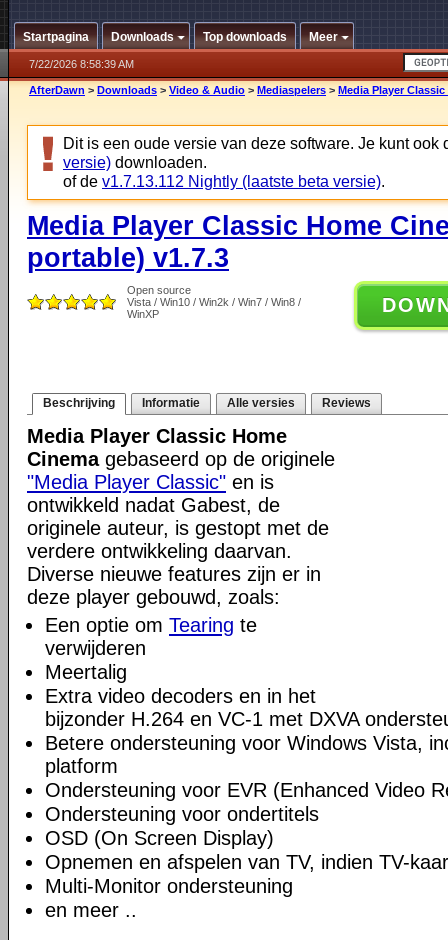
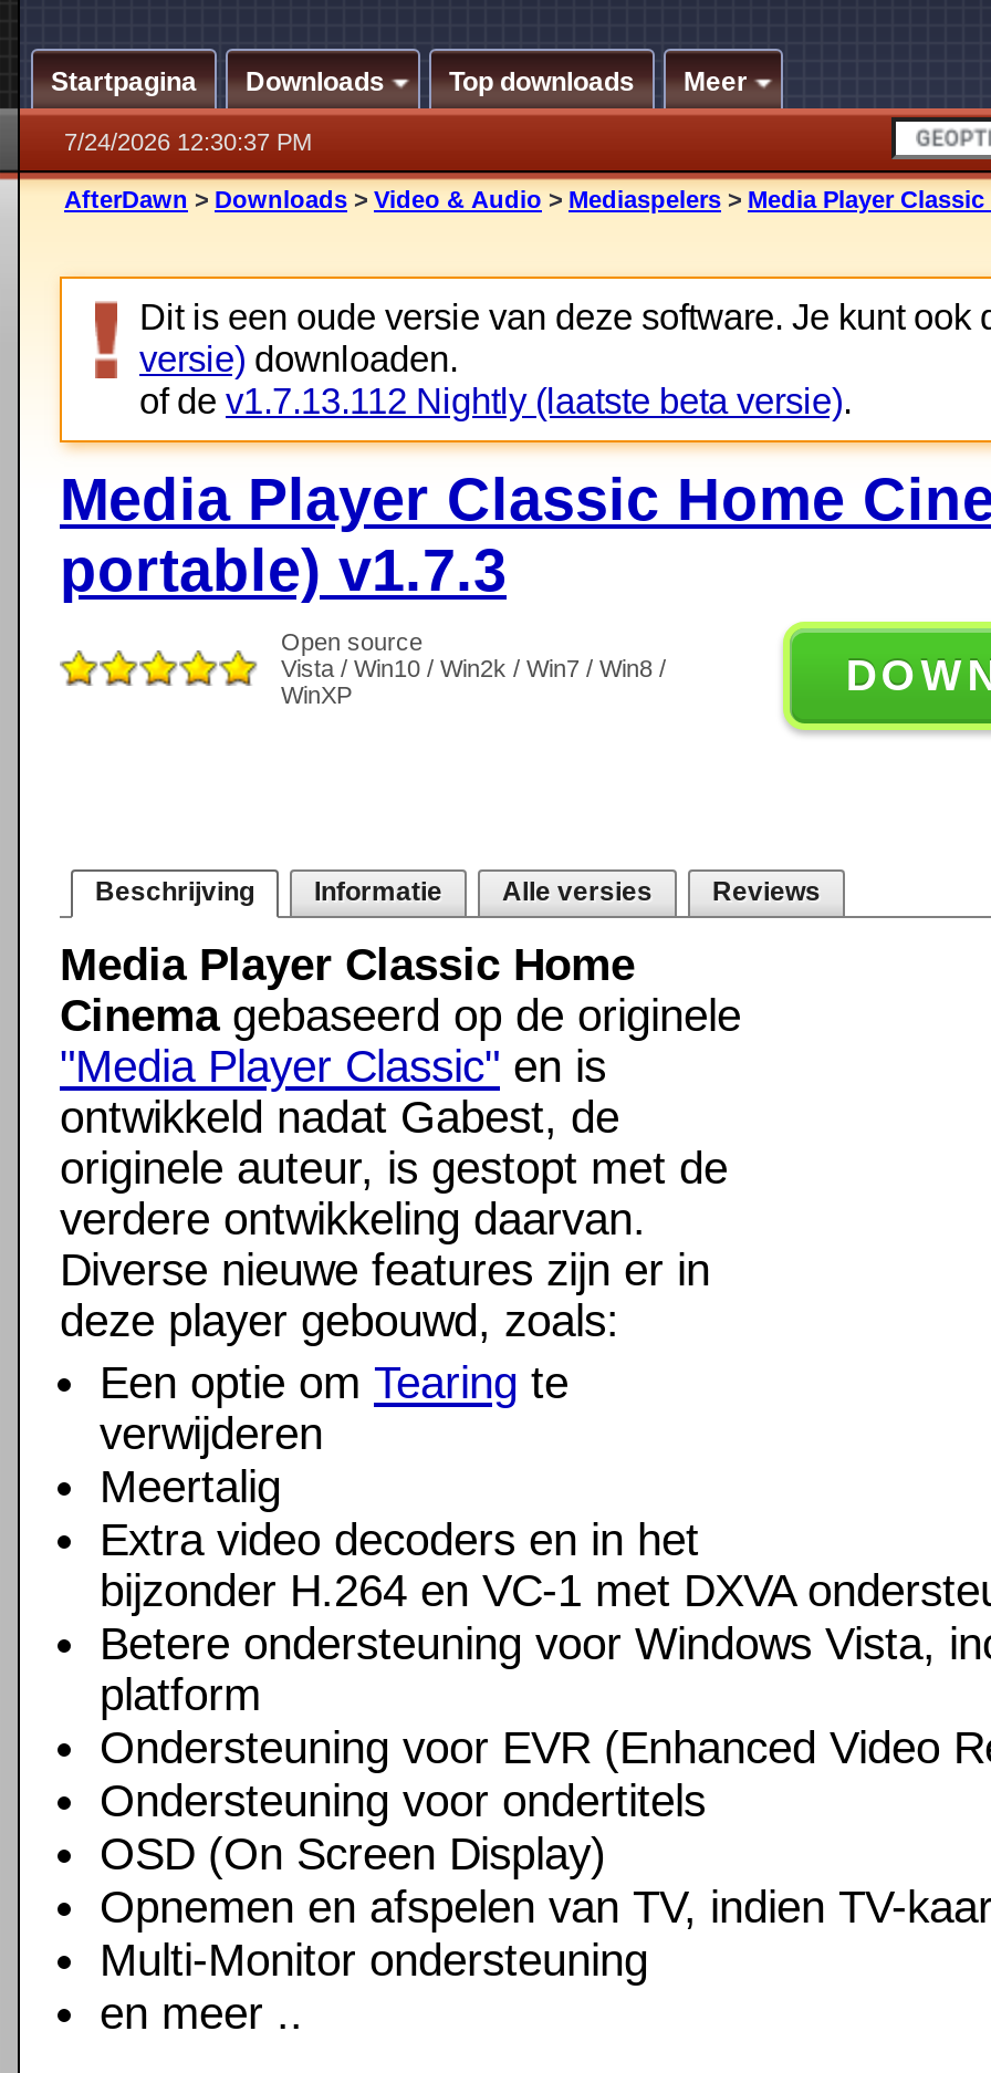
- 7/22/2026 8:58:39 AM
+ 7/24/2026 12:30:37 PM
